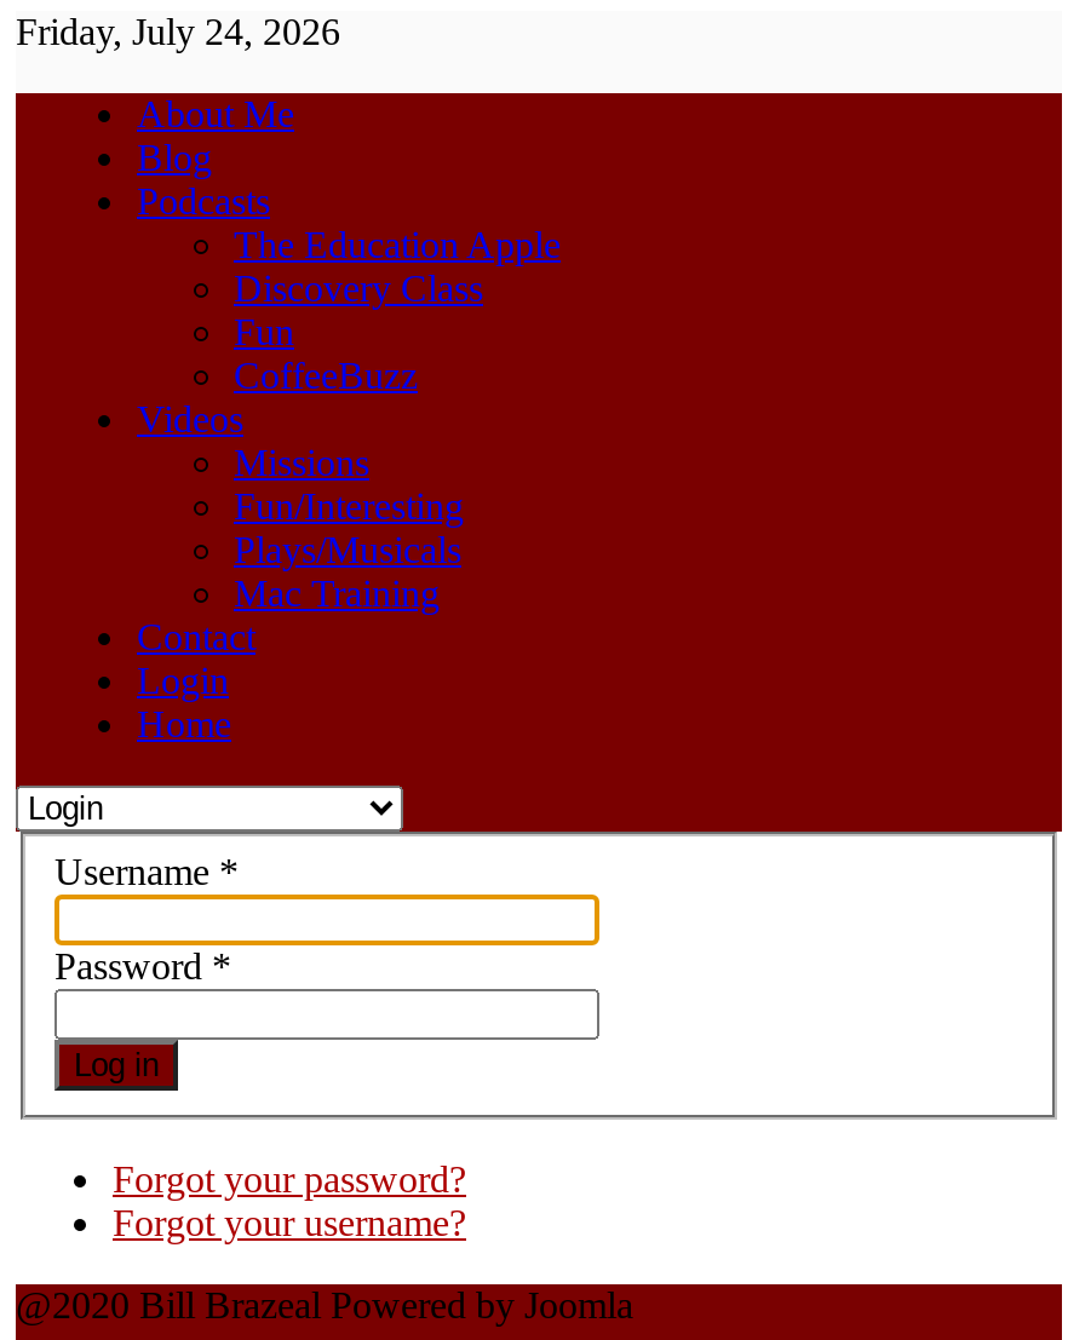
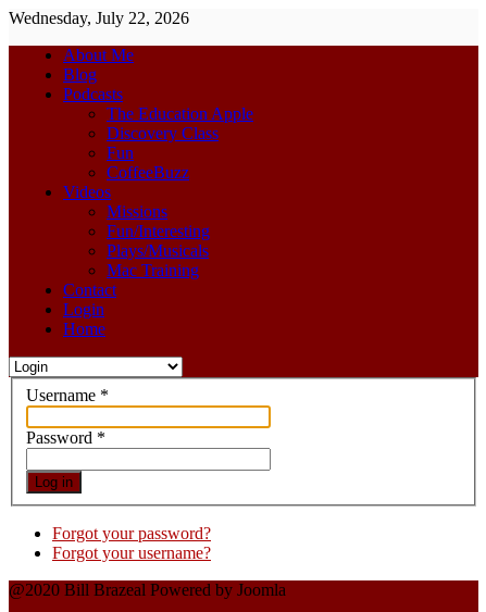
- Friday, July 24, 2026
+ Wednesday, July 22, 2026
